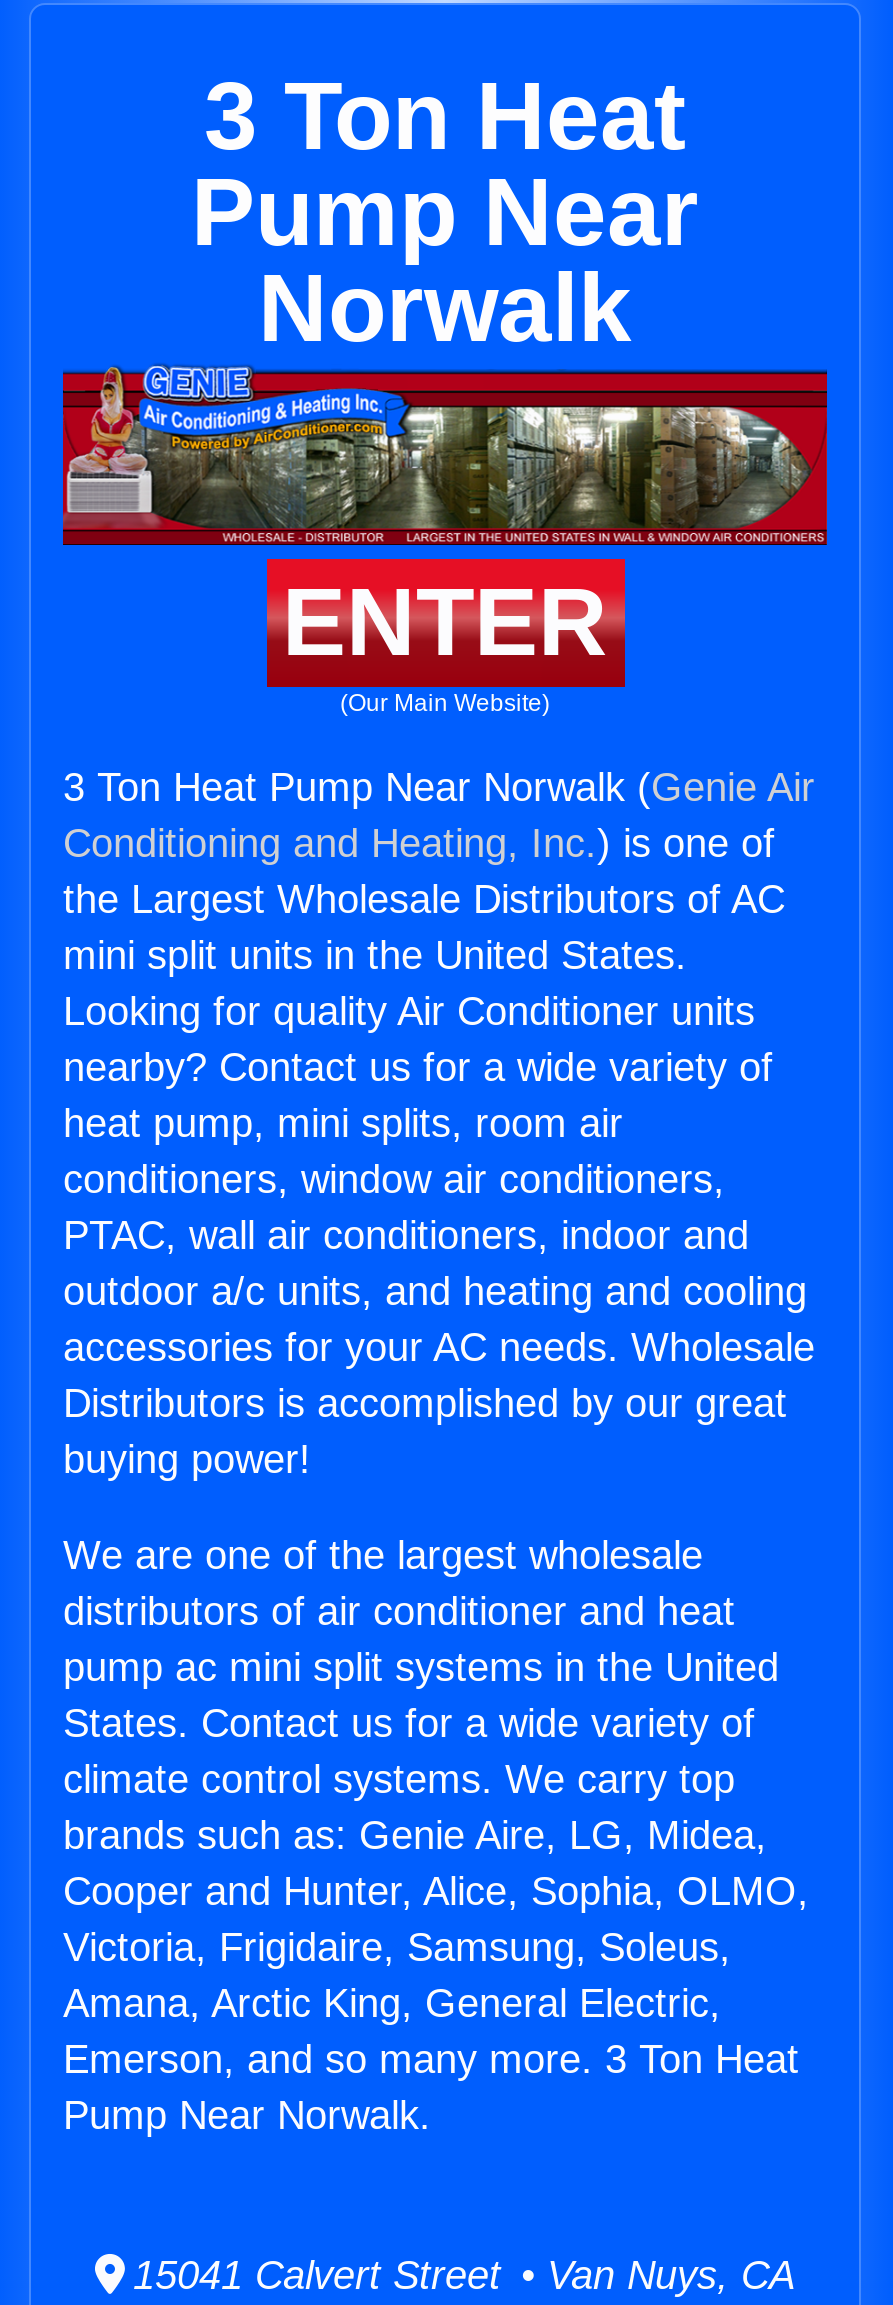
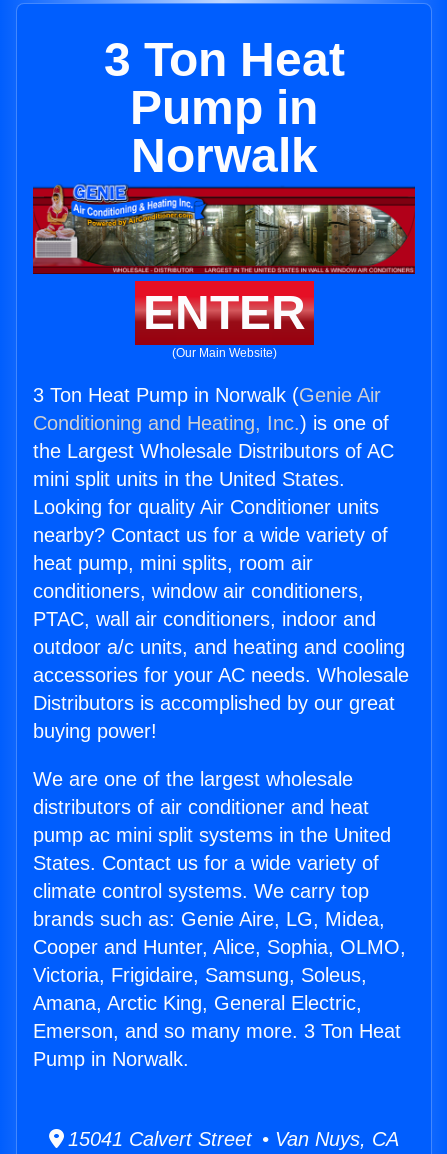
- Pump Near
+ Pump in

- 3 Ton Heat Pump Near Norwalk (Genie Air
+ 3 Ton Heat Pump in Norwalk (Genie Air

- Pump Near Norwalk.
+ Pump in Norwalk.
